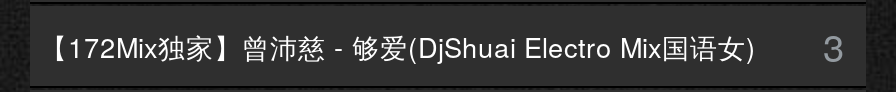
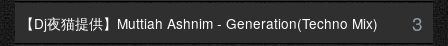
- 【172Mix独家】曾沛慈 - 够爱(DjShuai Electro Mix国语女)
+ 【Dj夜猫提供】Muttiah Ashnim - Generation(Techno Mix)
